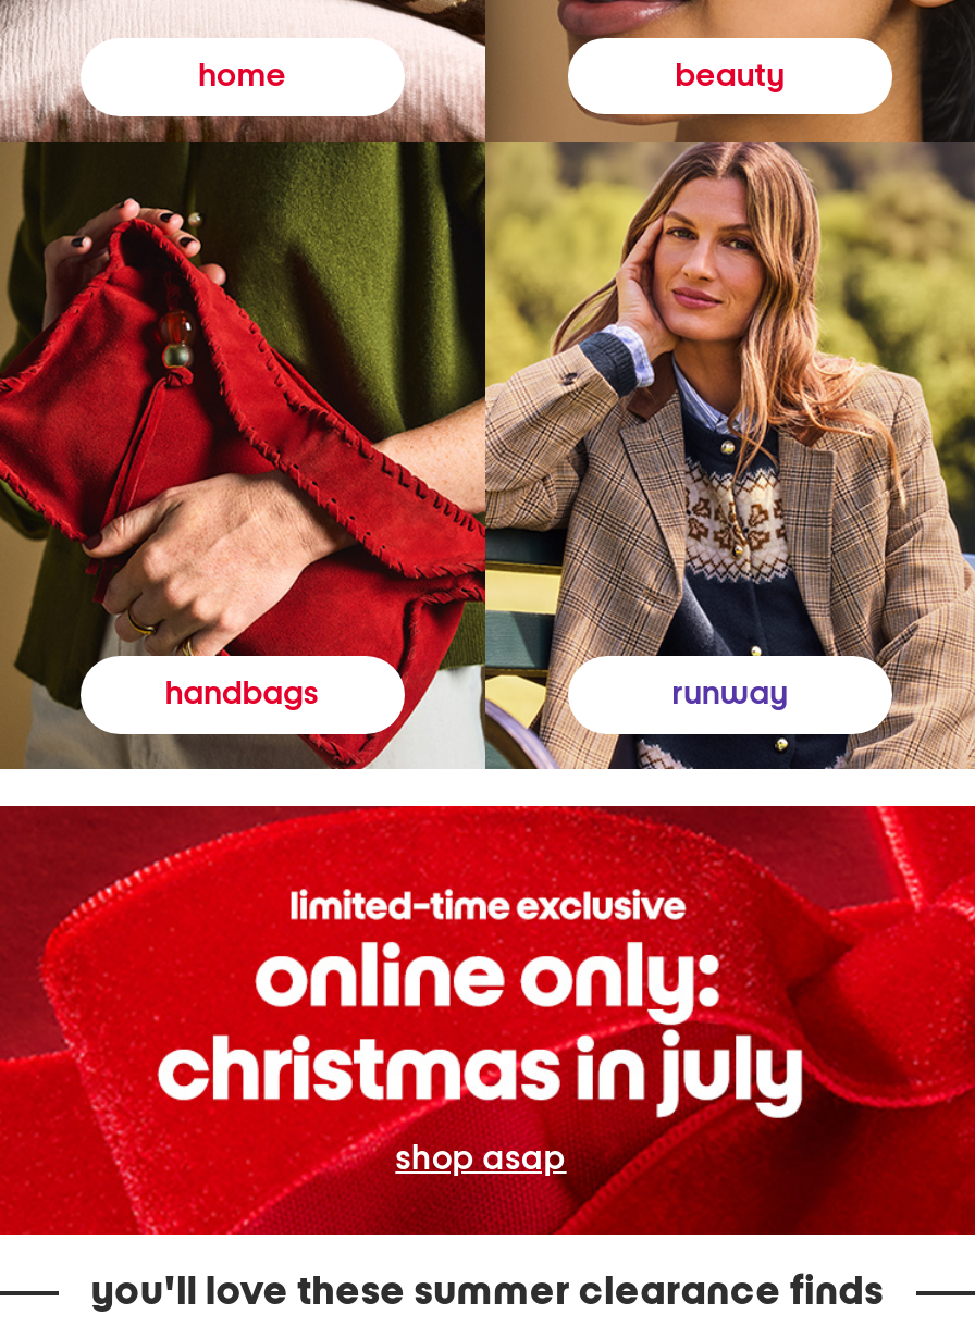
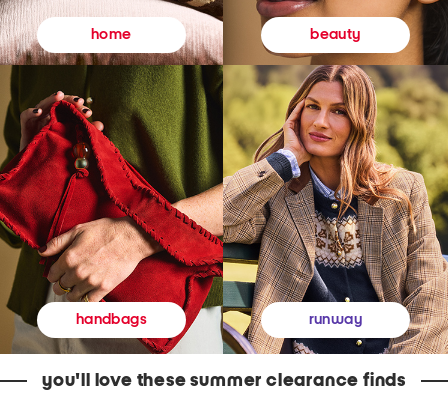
- [image]
- shop asap
